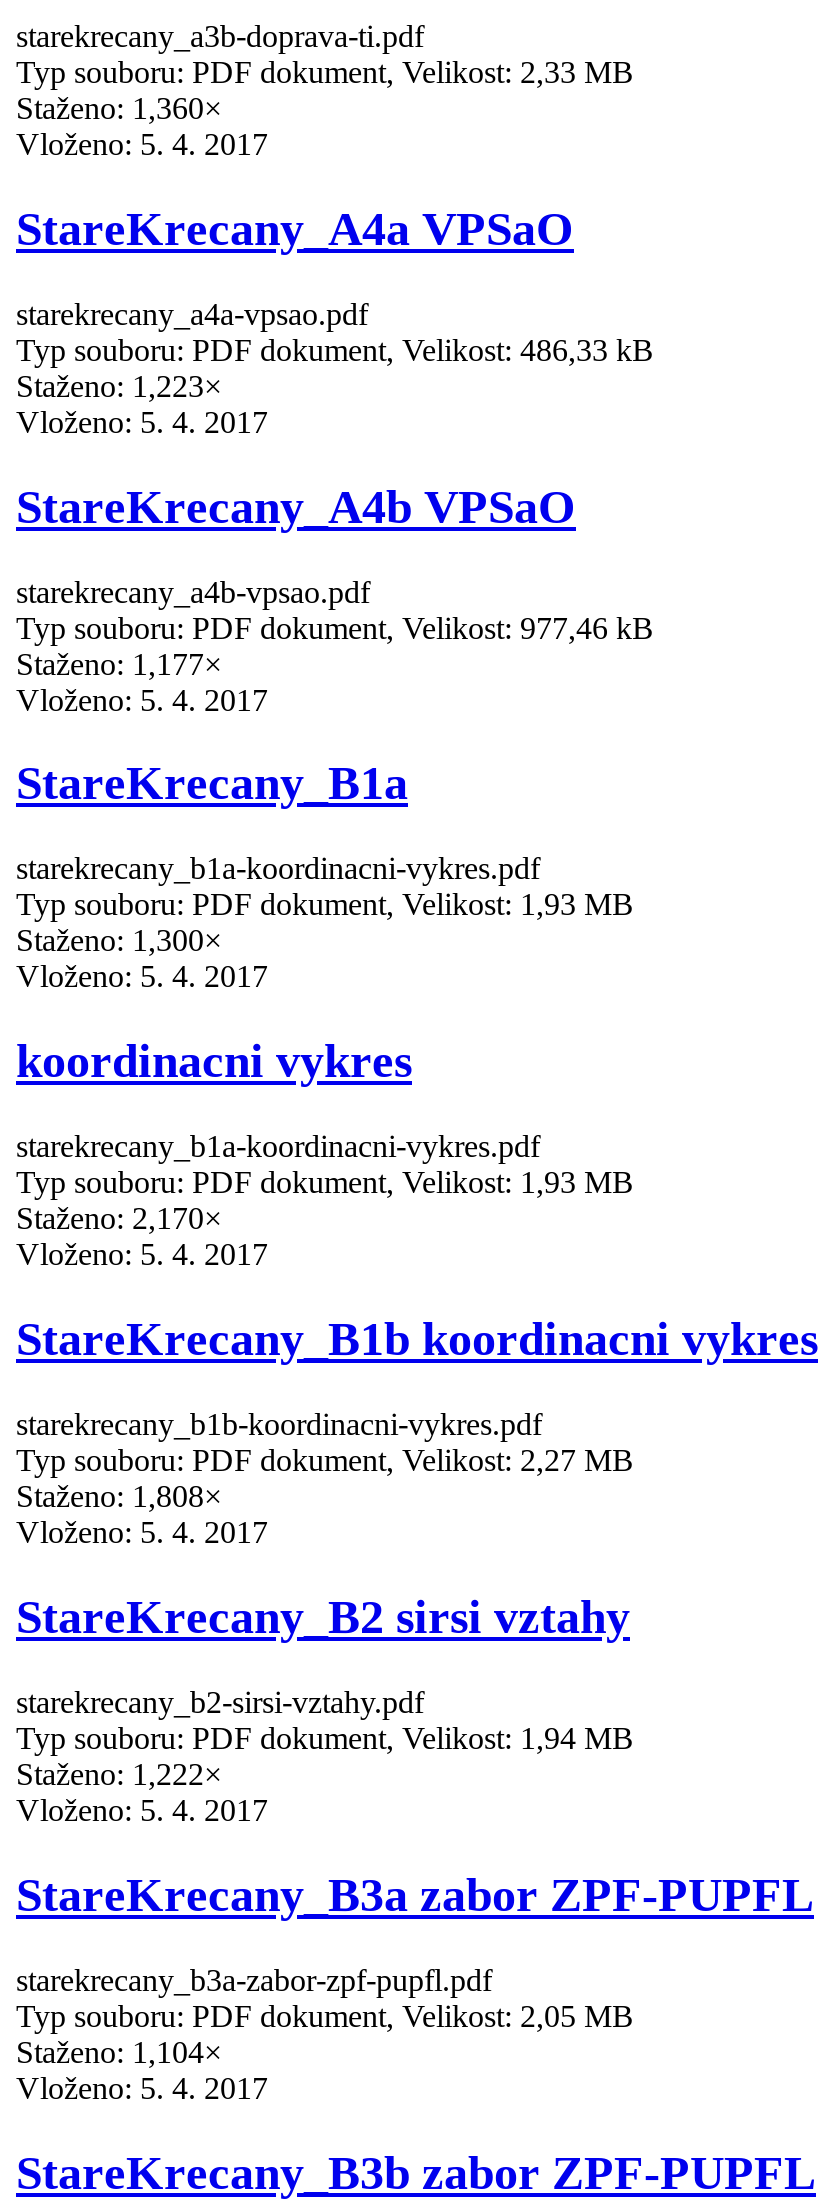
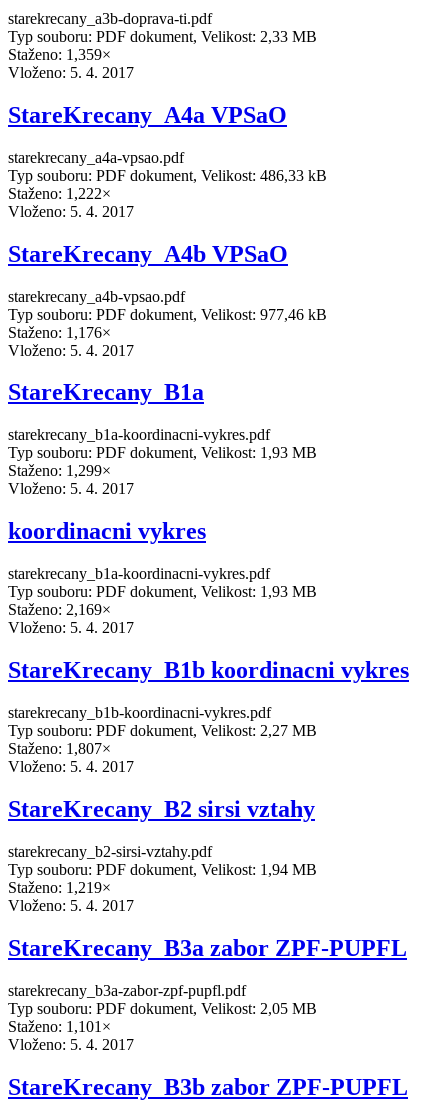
- Staženo: 1,360×
+ Staženo: 1,359×

- Staženo: 1,223×
+ Staženo: 1,222×

- Staženo: 1,177×
+ Staženo: 1,176×

- Staženo: 1,300×
+ Staženo: 1,299×

- Staženo: 2,170×
+ Staženo: 2,169×

- Staženo: 1,808×
+ Staženo: 1,807×

- Staženo: 1,222×
+ Staženo: 1,219×

- Staženo: 1,104×
+ Staženo: 1,101×
